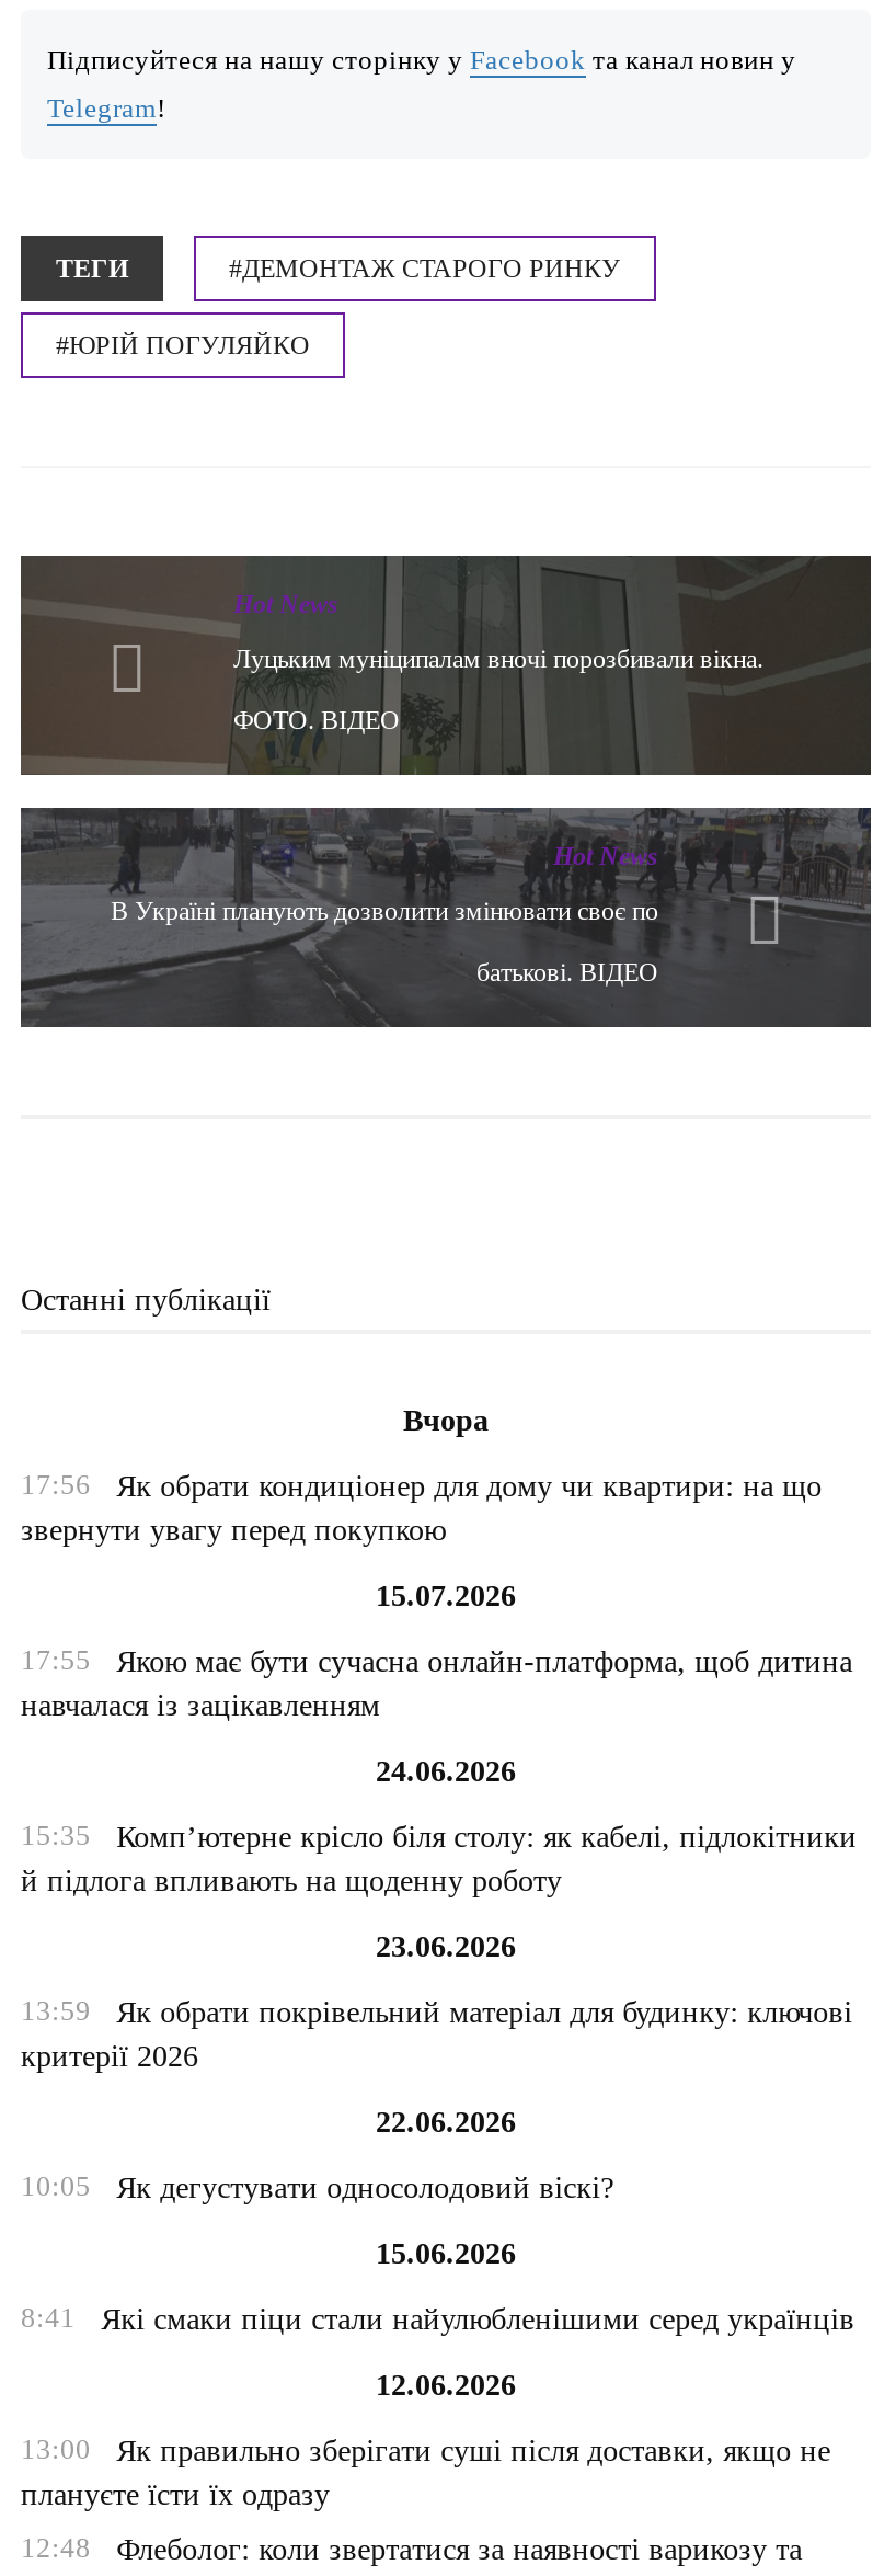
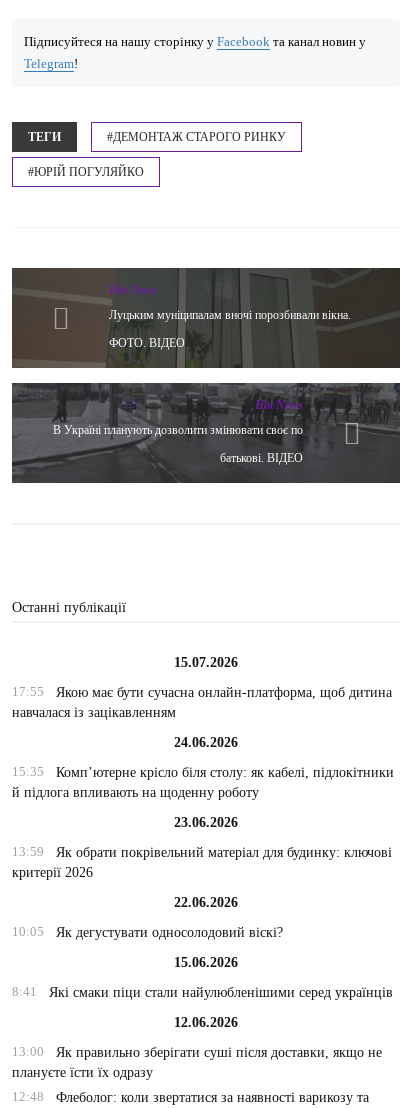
- Вчора
- 17:56
- Як обрати кондиціонер для дому чи квартири: на що
- звернути увагу перед покупкою
